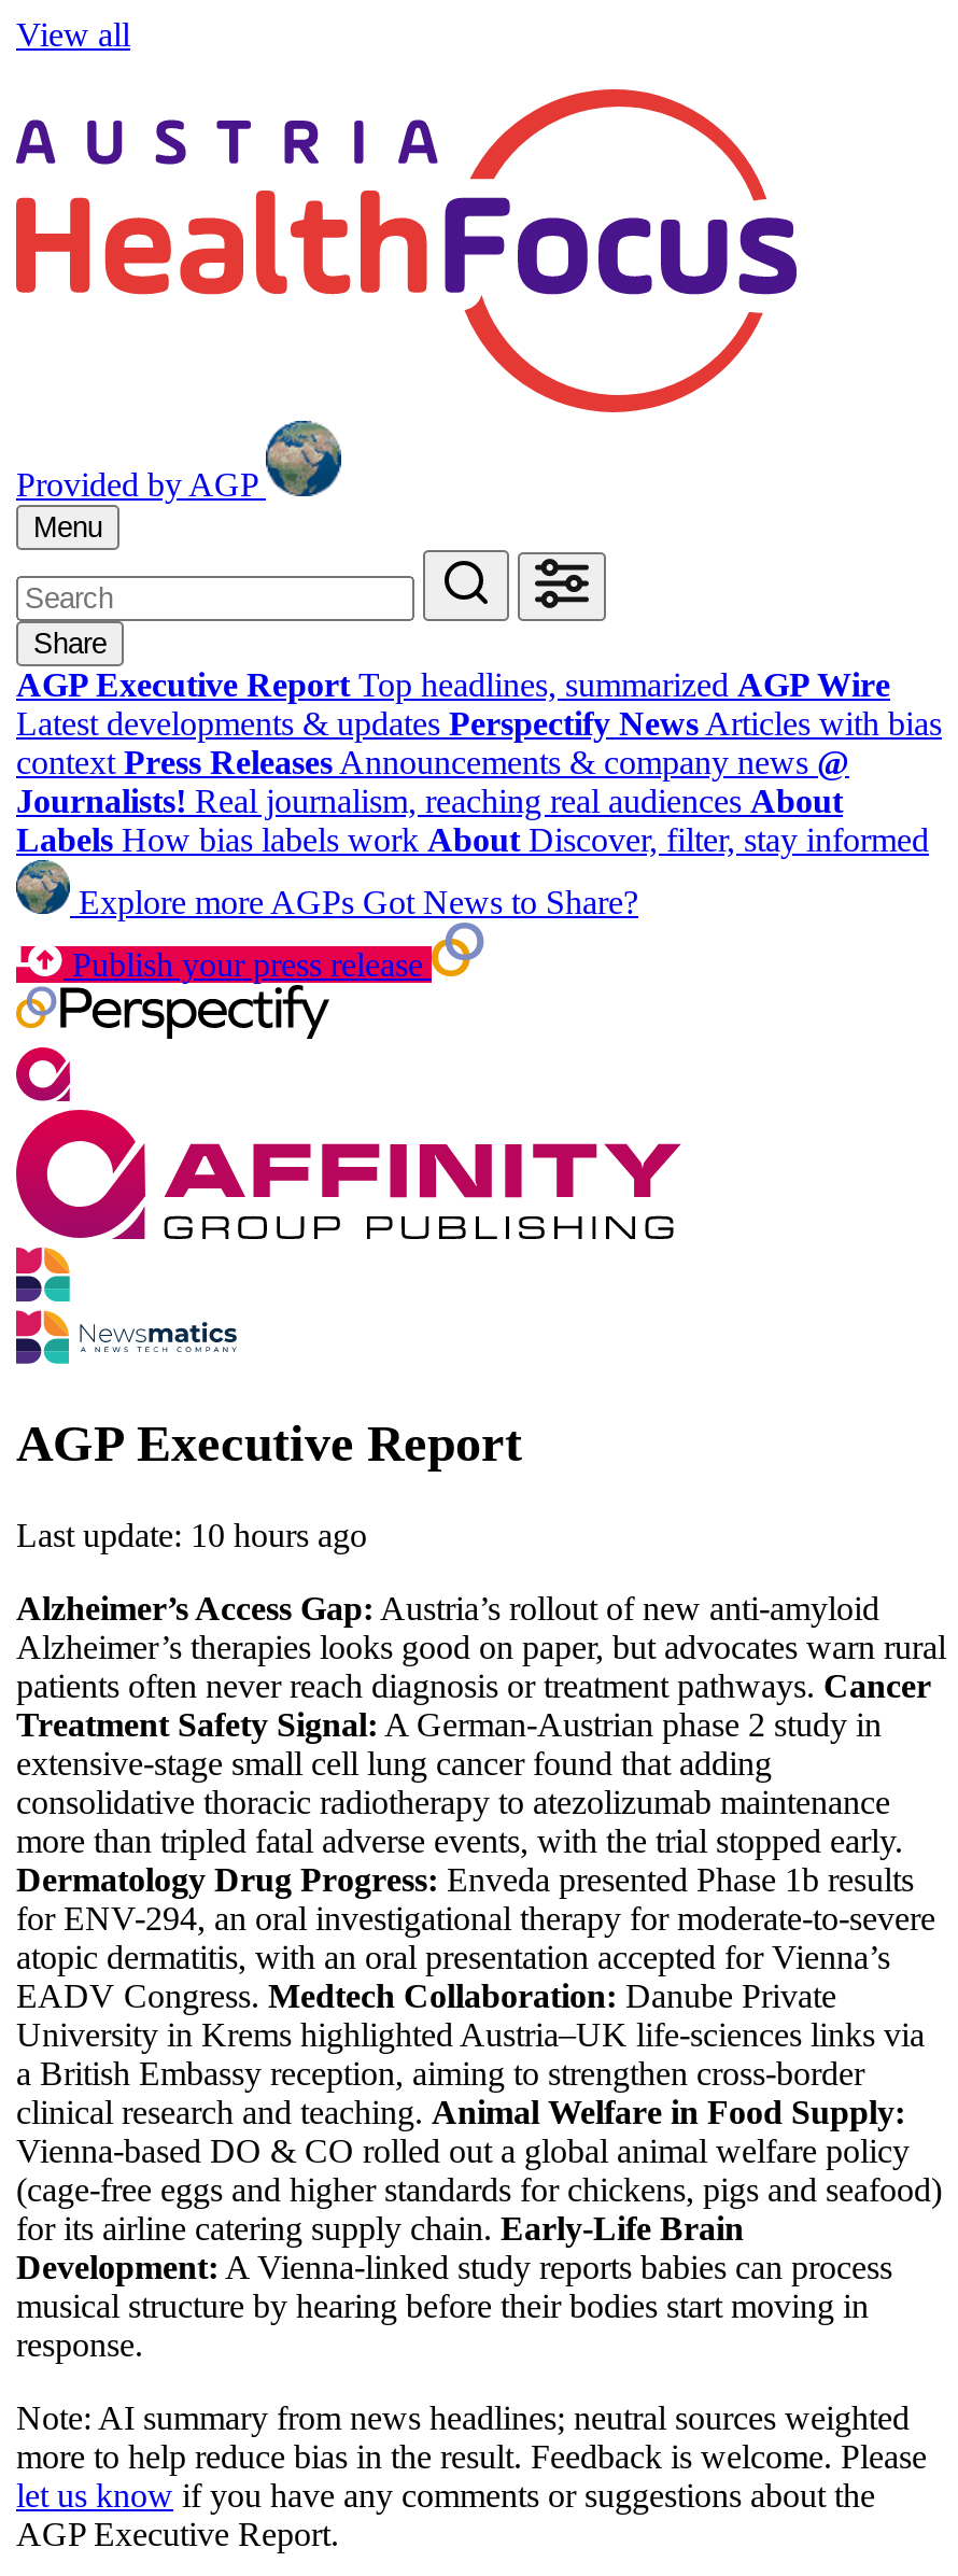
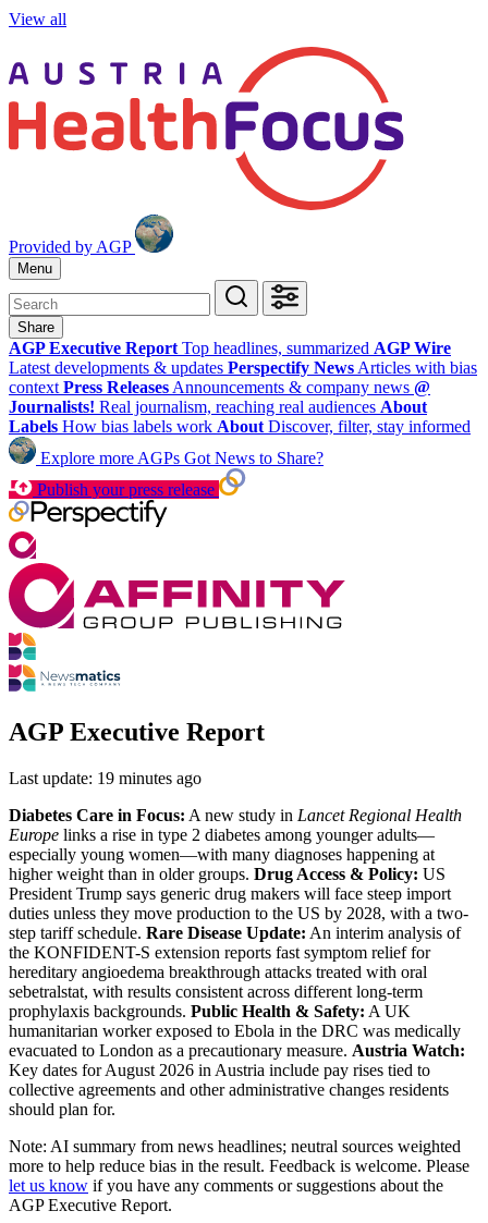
- Last update: 10 hours ago
+ Last update: 19 minutes ago

- Alzheimer’s Access Gap: Austria’s rollout of new anti-amyloid
- Alzheimer’s therapies looks good on paper, but advocates warn rural
- patients often never reach diagnosis or treatment pathways. Cancer
- Treatment Safety Signal: A German-Austrian phase 2 study in
- extensive-stage small cell lung cancer found that adding
- consolidative thoracic radiotherapy to atezolizumab maintenance
- more than tripled fatal adverse events, with the trial stopped early.
- Dermatology Drug Progress: Enveda presented Phase 1b results
- for ENV-294, an oral investigational therapy for moderate-to-severe
- atopic dermatitis, with an oral presentation accepted for Vienna’s
- EADV Congress. Medtech Collaboration: Danube Private
- University in Krems highlighted Austria–UK life-sciences links via
- a British Embassy reception, aiming to strengthen cross-border
- clinical research and teaching. Animal Welfare in Food Supply:
- Vienna-based DO & CO rolled out a global animal welfare policy
- (cage-free eggs and higher standards for chickens, pigs and seafood)
- for its airline catering supply chain. Early-Life Brain
- Development: A Vienna-linked study reports babies can process
- musical structure by hearing before their bodies start moving in
- response.
+ Diabetes Care in Focus: A new study in Lancet Regional Health
+ Europe links a rise in type 2 diabetes among younger adults—
+ especially young women—with many diagnoses happening at
+ higher weight than in older groups. Drug Access & Policy: US
+ President Trump says generic drug makers will face steep import
+ duties unless they move production to the US by 2028, with a two-
+ step tariff schedule. Rare Disease Update: An interim analysis of
+ the KONFIDENT-S extension reports fast symptom relief for
+ hereditary angioedema breakthrough attacks treated with oral
+ sebetralstat, with results consistent across different long-term
+ prophylaxis backgrounds. Public Health & Safety: A UK
+ humanitarian worker exposed to Ebola in the DRC was medically
+ evacuated to London as a precautionary measure. Austria Watch:
+ Key dates for August 2026 in Austria include pay rises tied to
+ collective agreements and other administrative changes residents
+ should plan for.
